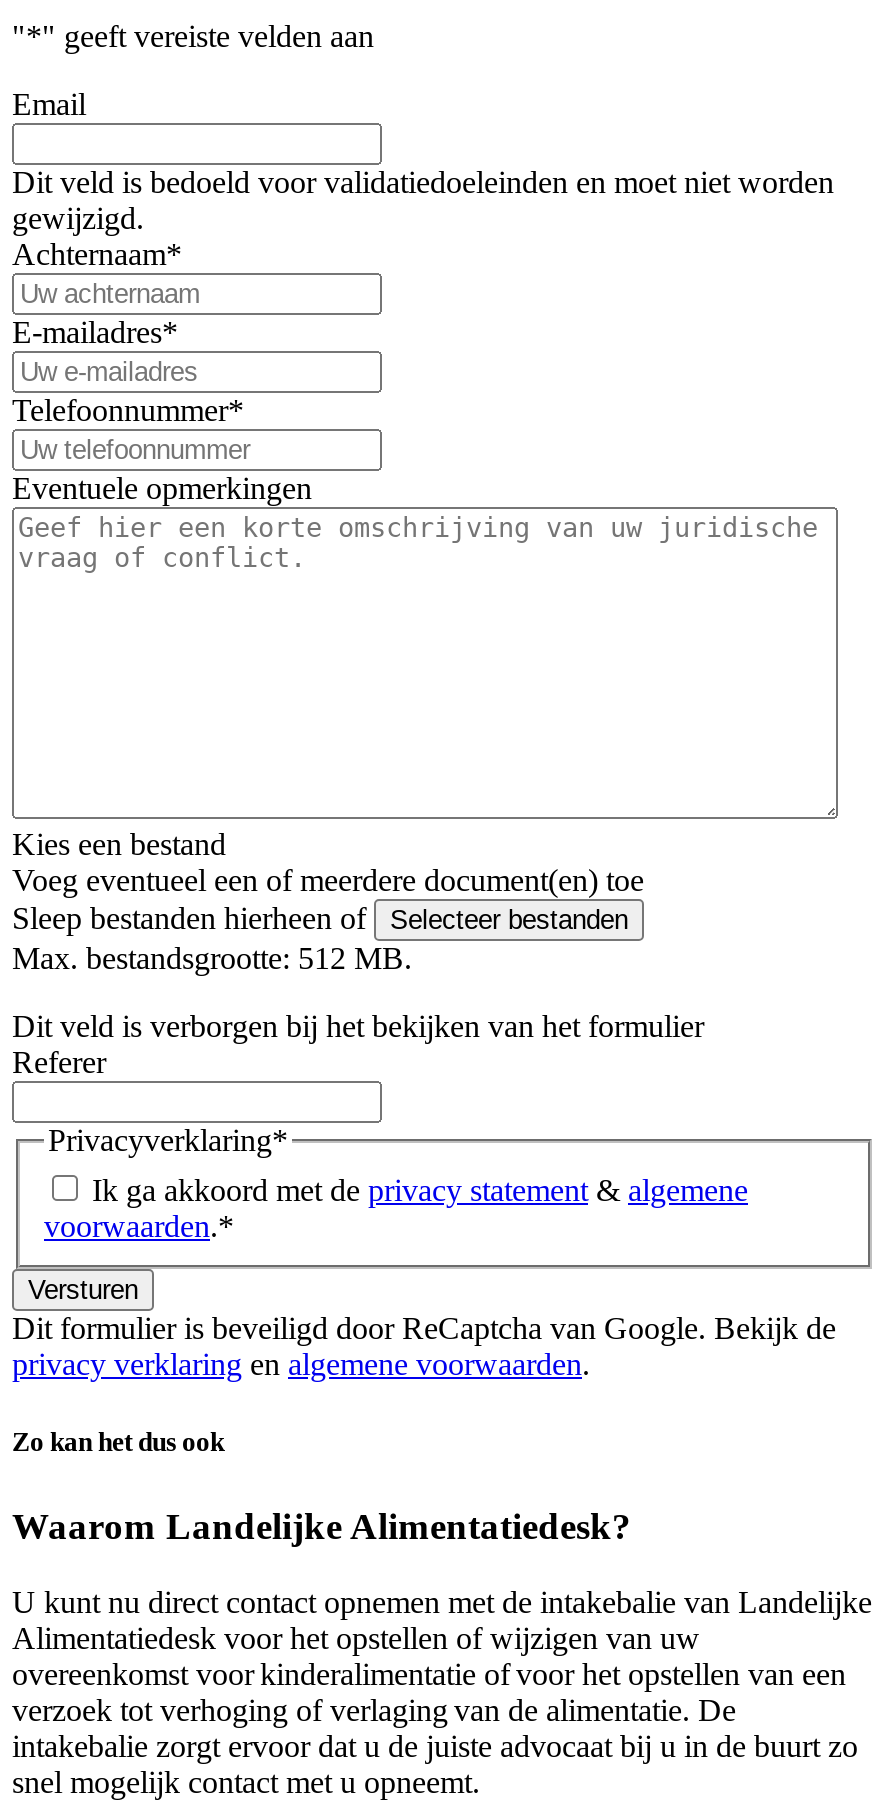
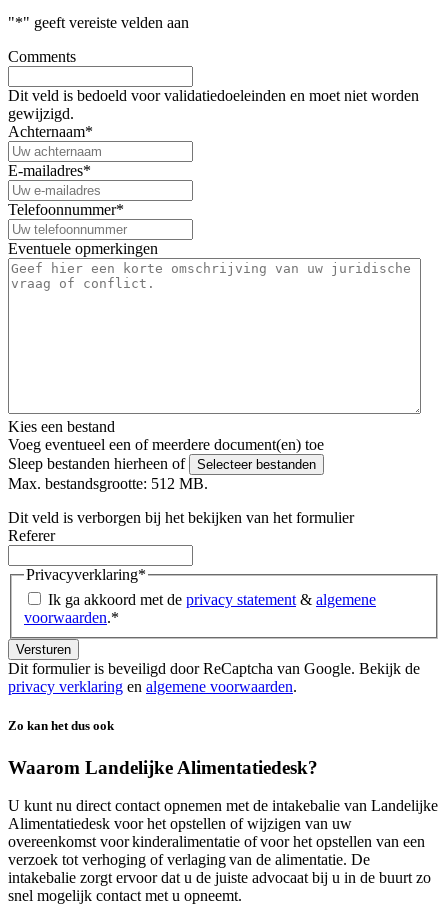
- Email
+ Comments
